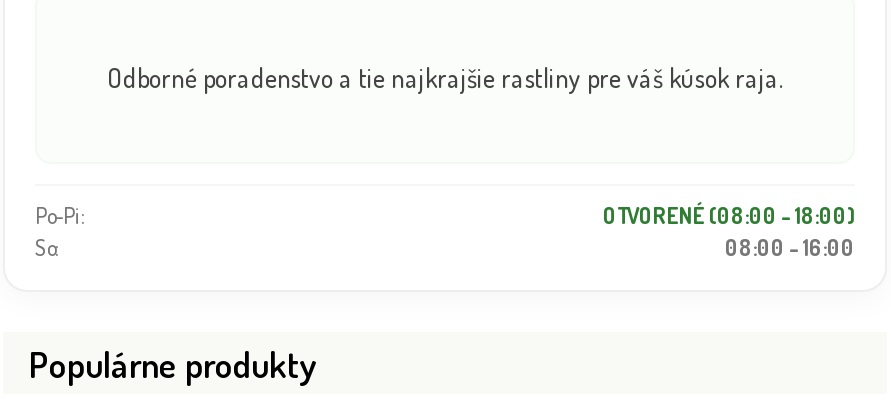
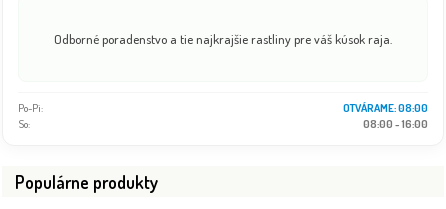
- OTVORENÉ (08:00 - 18:00)
+ OTVÁRAME: 08:00
